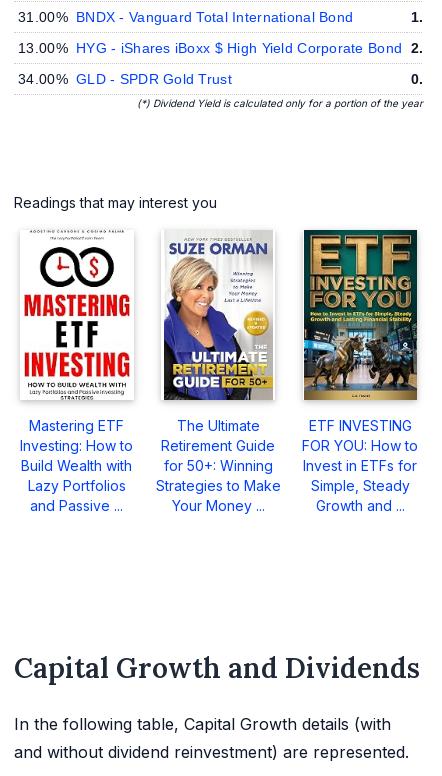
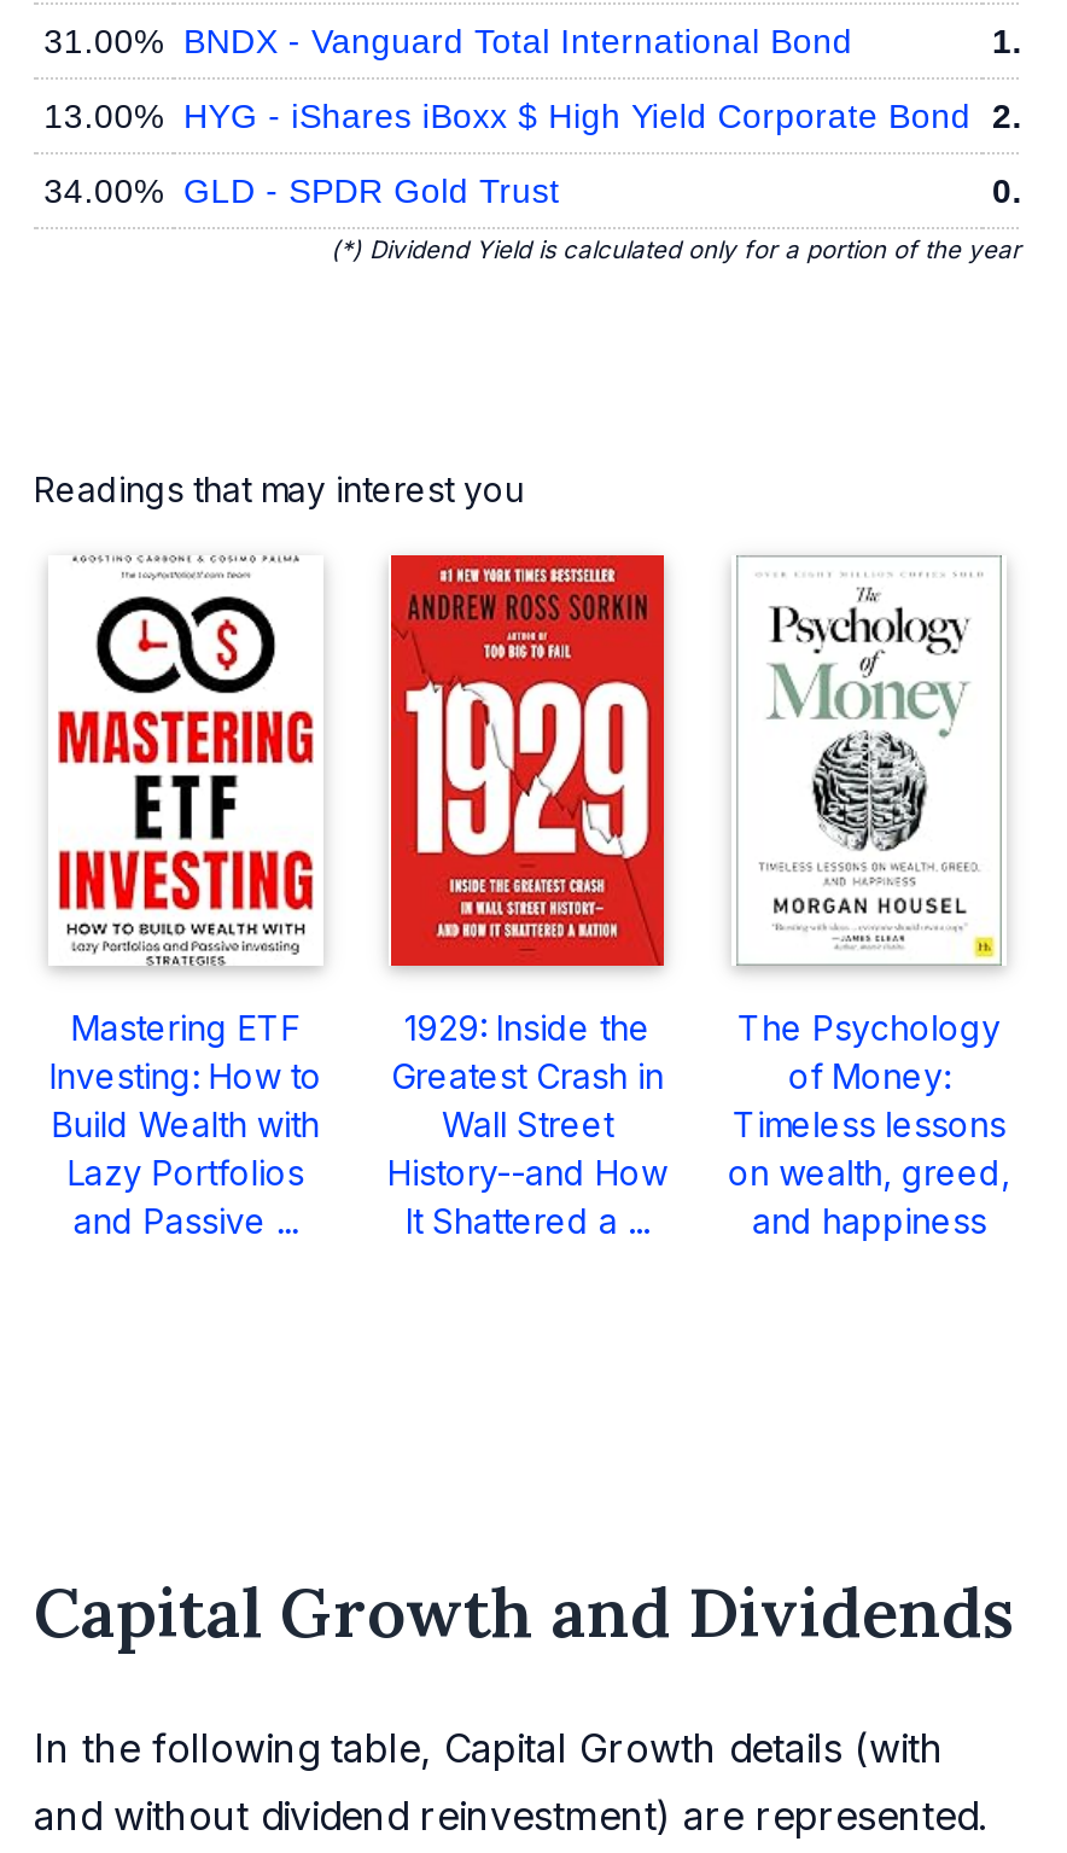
- [image]
- The Ultimate
- Retirement Guide
- for 50+: Winning
- Strategies to Make
- Your Money ...
+ [image]
+ 1929: Inside the
+ Greatest Crash in
+ Wall Street
+ History--and How
+ It Shattered a ...

- [image]
- ETF INVESTING
- FOR YOU: How to
- Invest in ETFs for
- Simple, Steady
- Growth and ...
+ [image]
+ The Psychology
+ of Money:
+ Timeless lessons
+ on wealth, greed,
+ and happiness
